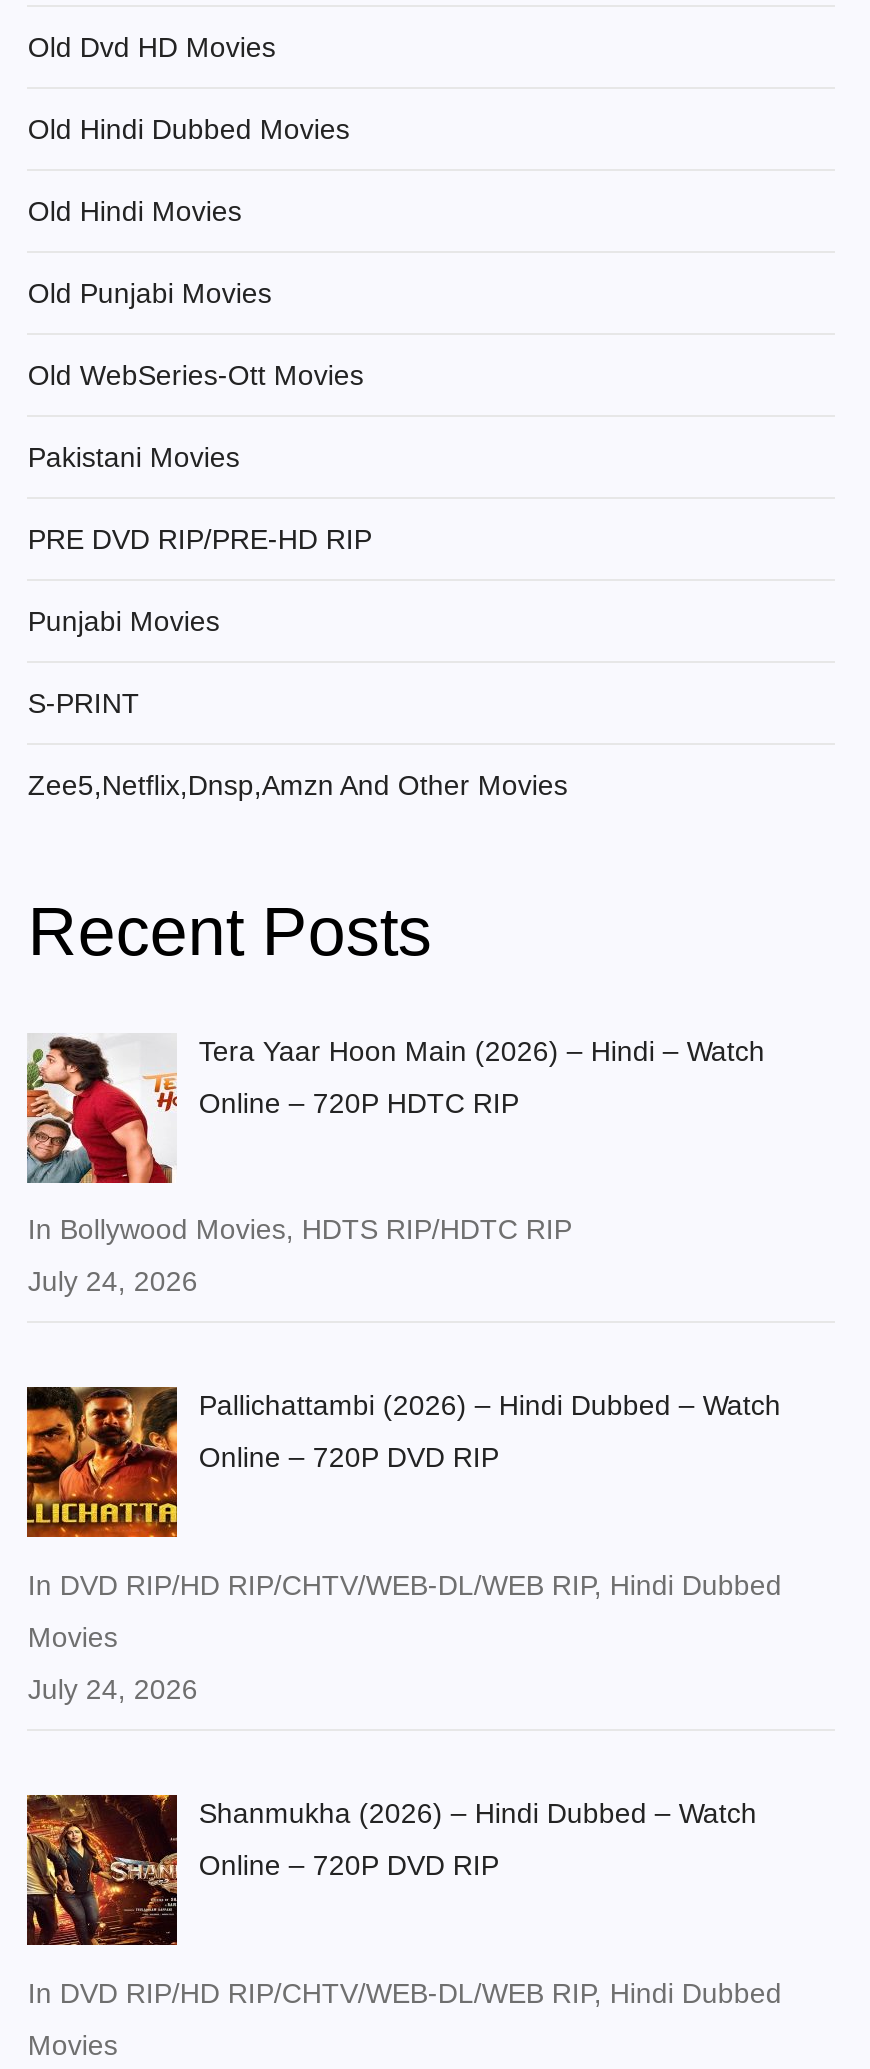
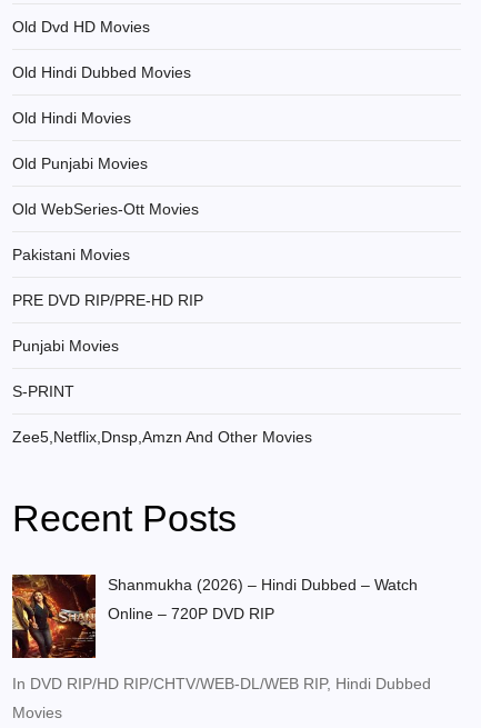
- [image]
- Tera Yaar Hoon Main (2026) – Hindi – Watch
- Online – 720P HDTC RIP

- In Bollywood Movies, HDTS RIP/HDTC RIP
- July 24, 2026

- [image]
- Pallichattambi (2026) – Hindi Dubbed – Watch
- Online – 720P DVD RIP

- In DVD RIP/HD RIP/CHTV/WEB-DL/WEB RIP, Hindi Dubbed
- Movies
- July 24, 2026
